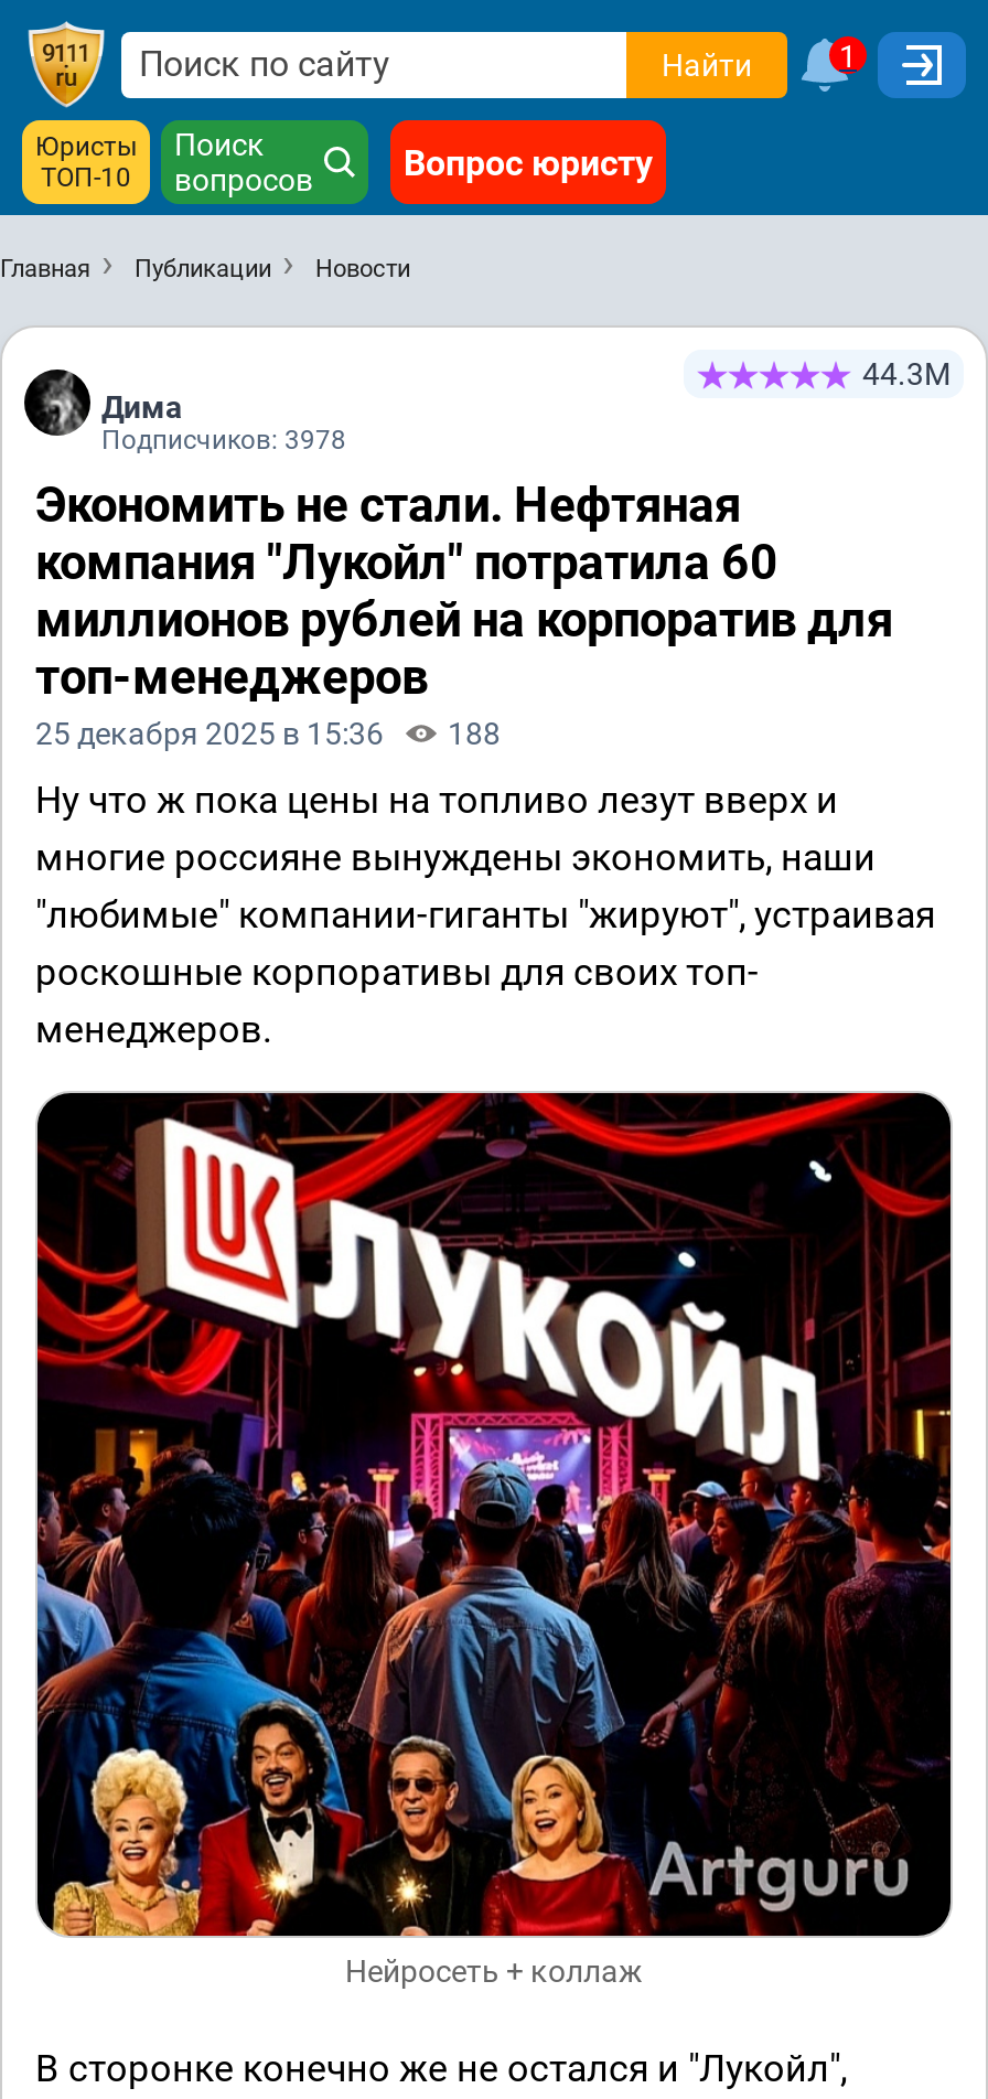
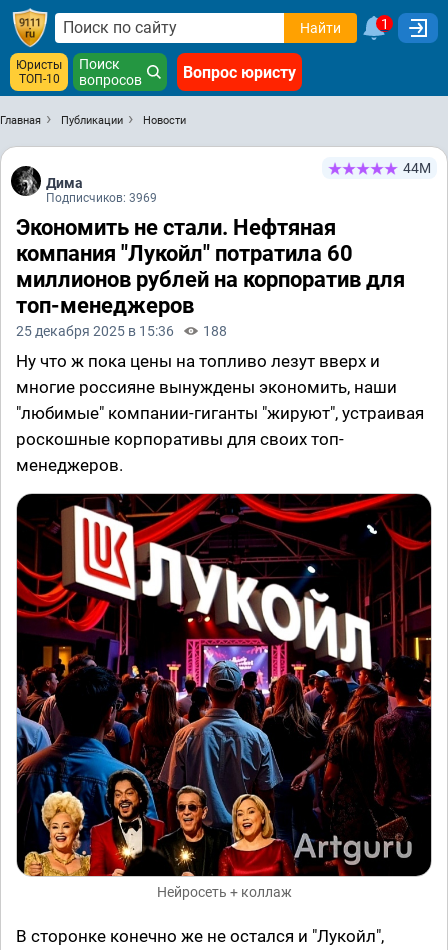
- 44.3М
+ 44М

- Подписчиков: 3978
+ Подписчиков: 3969
